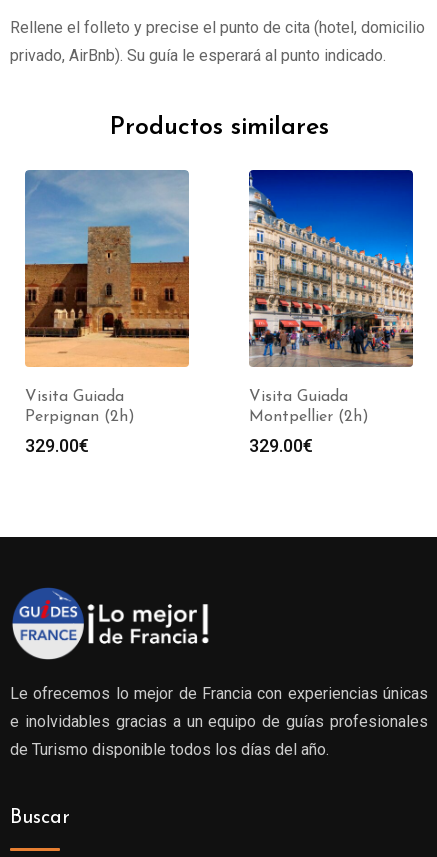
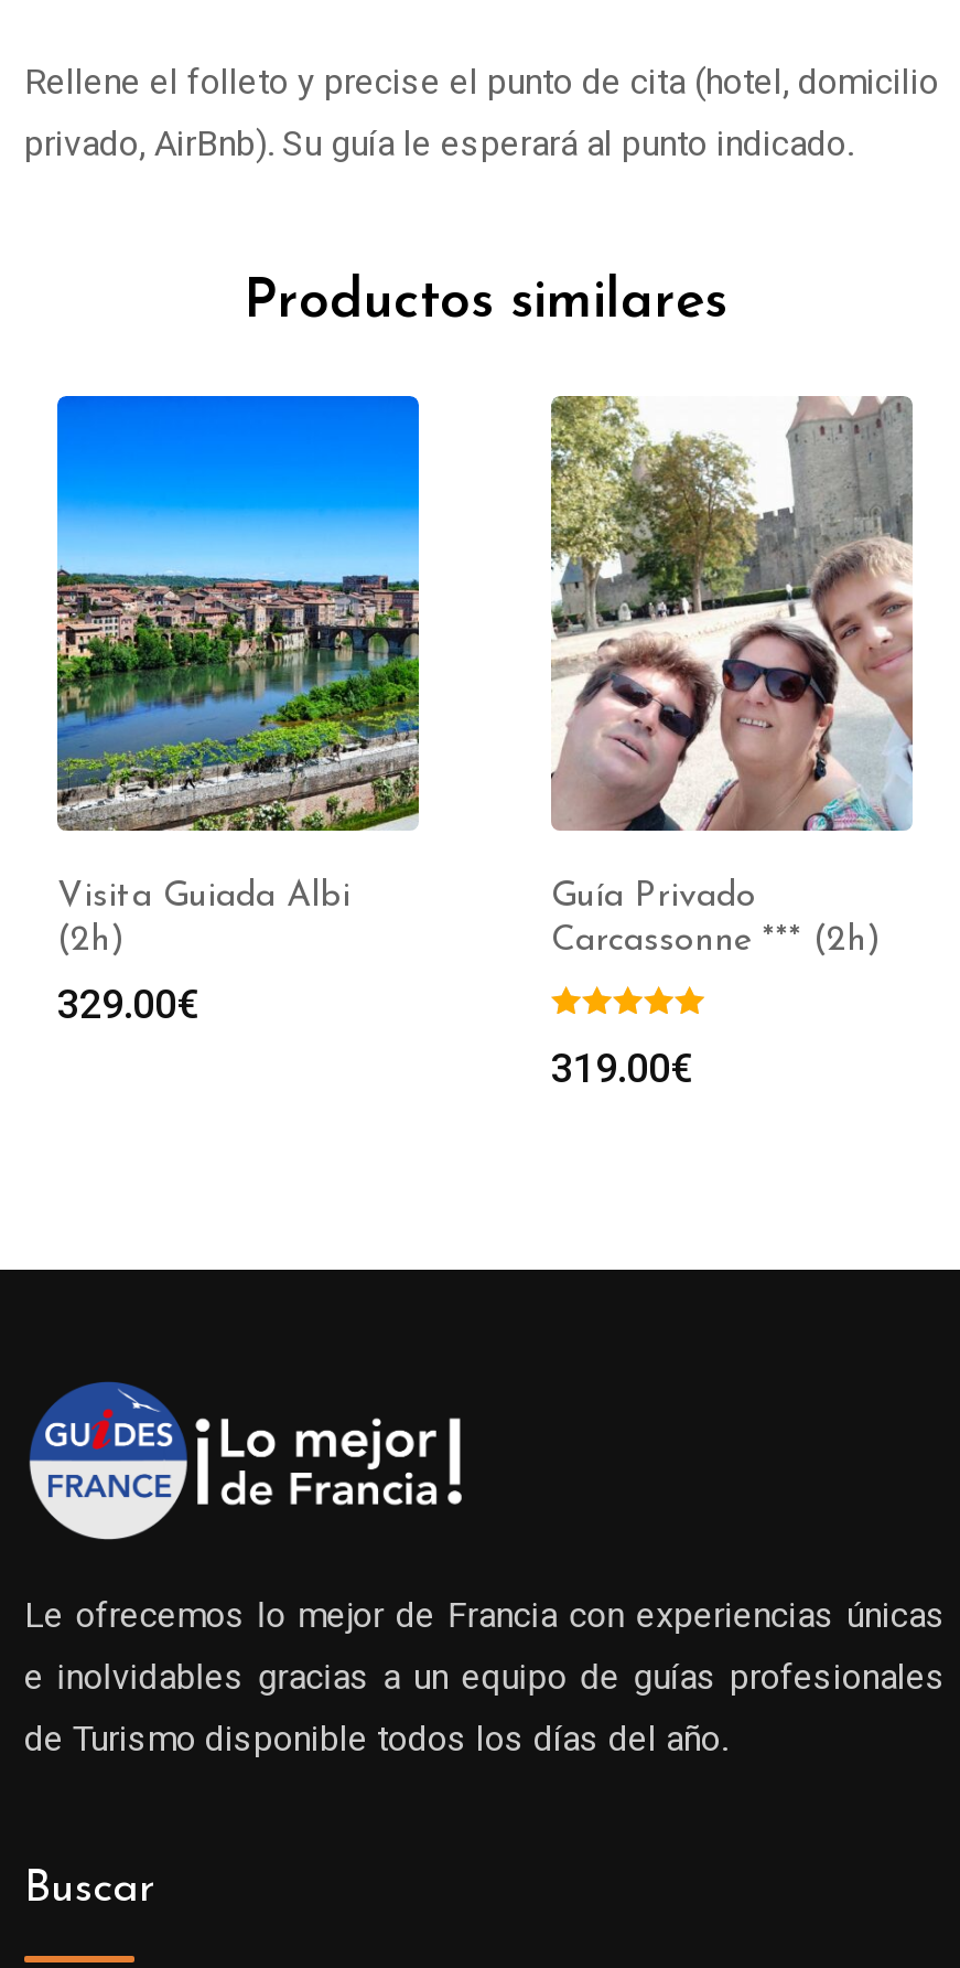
- [image]
- Visita Guiada
- Perpignan (2h)
+ [image]
+ Visita Guiada Albi
+ (2h)

- [image]
- Visita Guiada
- Montpellier (2h)
+ [image]
+ Guía Privado
+ Carcassonne *** (2h)

- 329.00€
+ 319.00€
